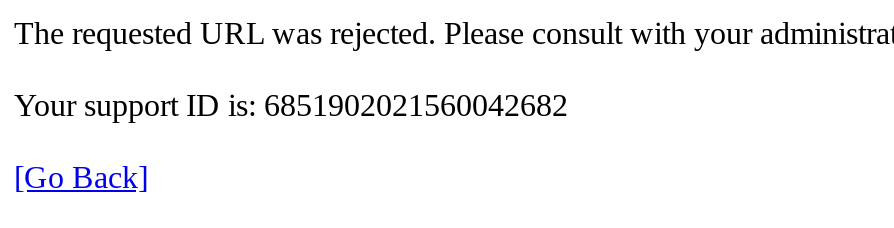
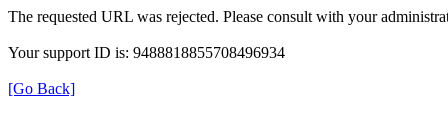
- Your support ID is: 6851902021560042682
+ Your support ID is: 9488818855708496934
